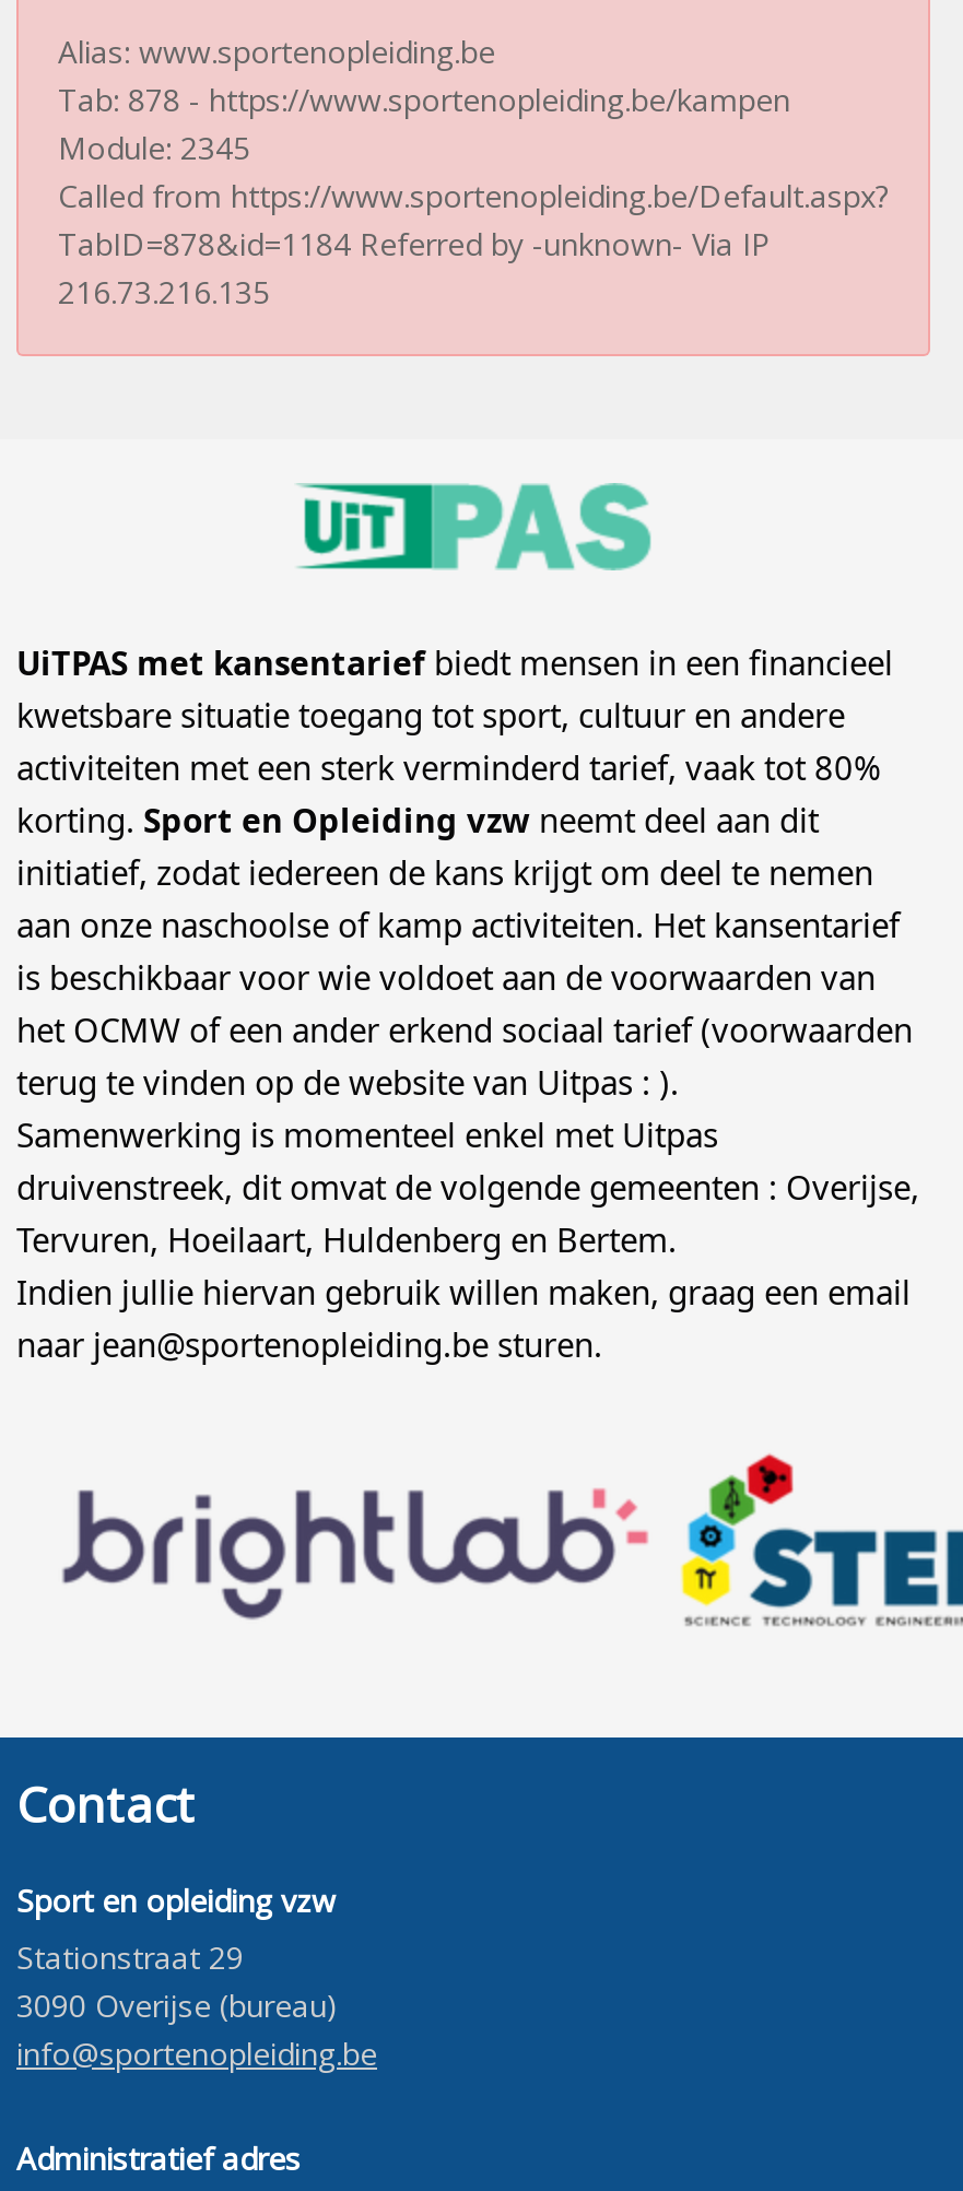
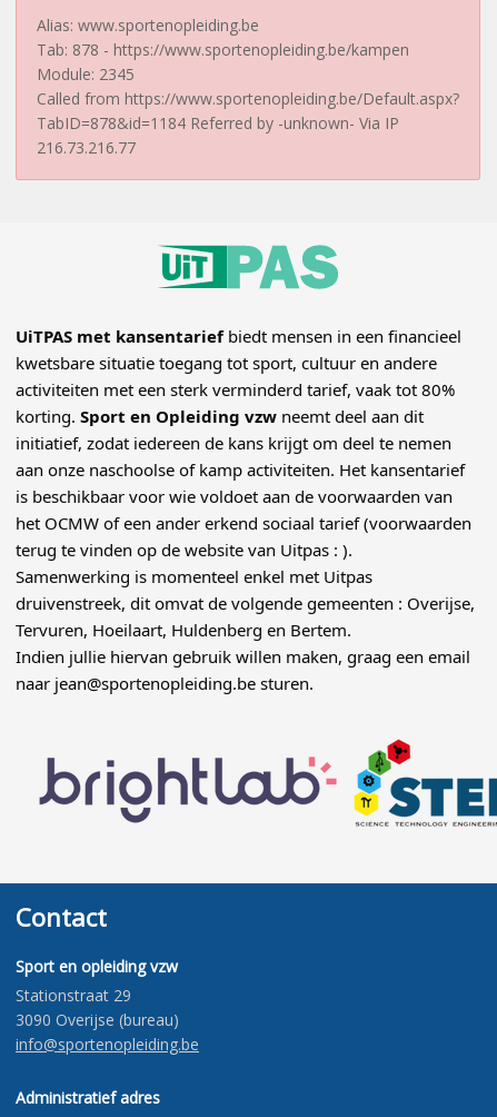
- 216.73.216.135
+ 216.73.216.77
